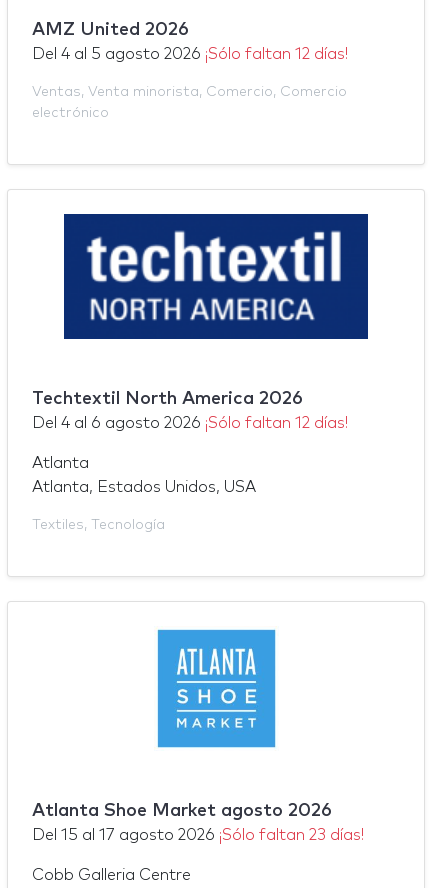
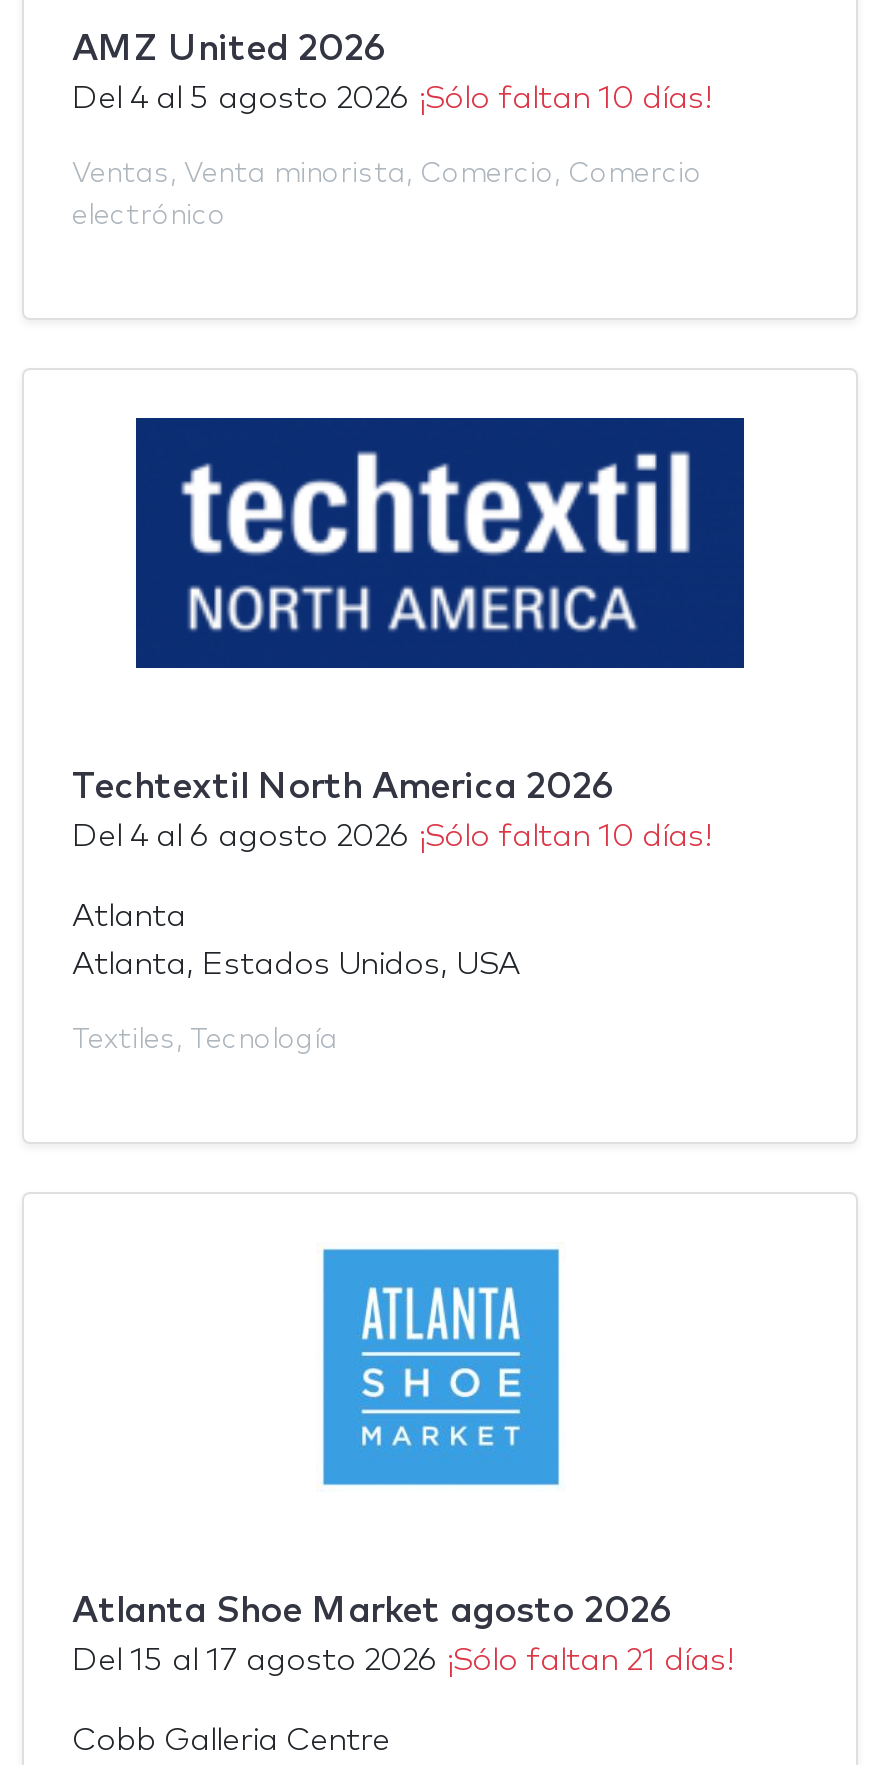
- Del 4 al 5 agosto 2026 ¡Sólo faltan 12 días!
+ Del 4 al 5 agosto 2026 ¡Sólo faltan 10 días!

- Del 4 al 6 agosto 2026 ¡Sólo faltan 12 días!
+ Del 4 al 6 agosto 2026 ¡Sólo faltan 10 días!

- Del 15 al 17 agosto 2026 ¡Sólo faltan 23 días!
+ Del 15 al 17 agosto 2026 ¡Sólo faltan 21 días!
